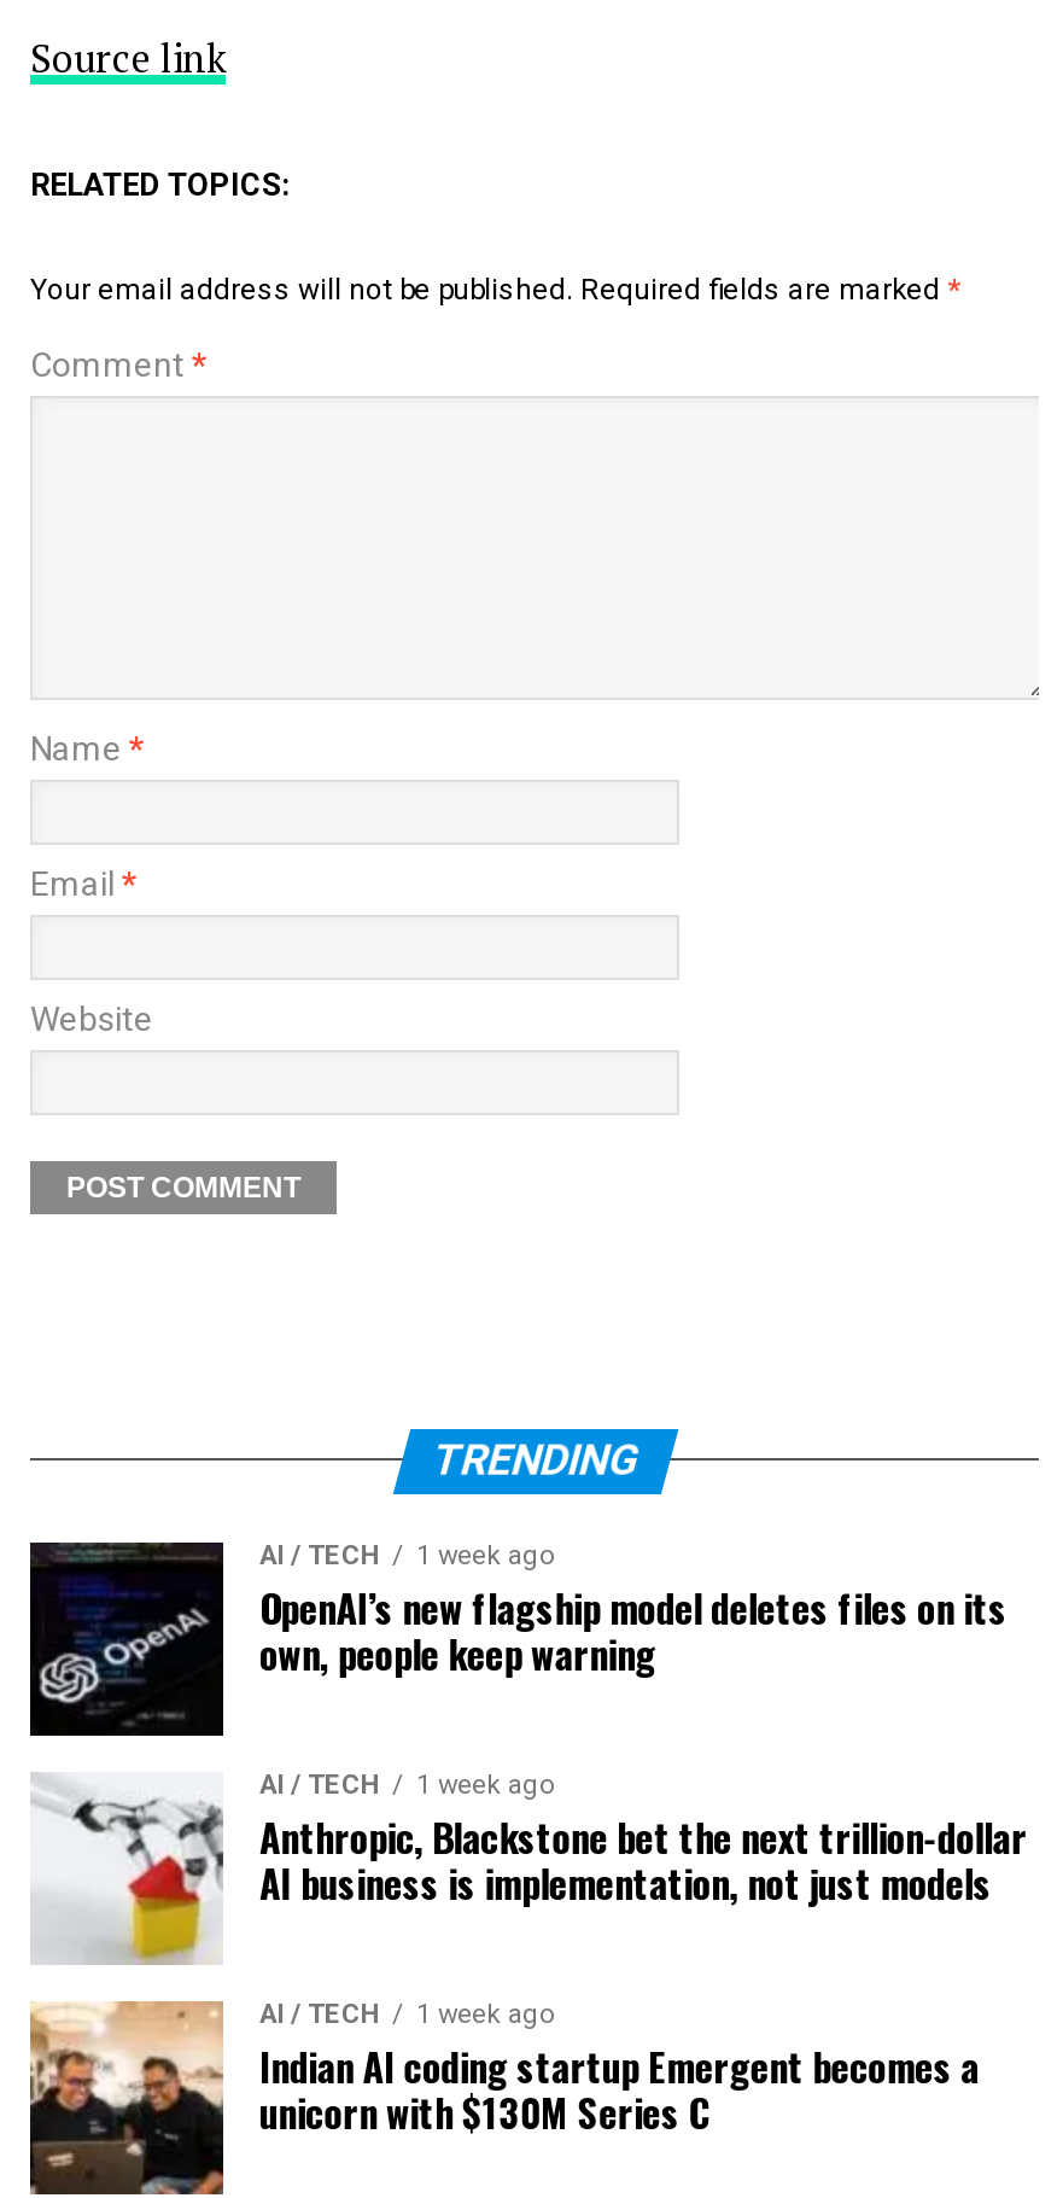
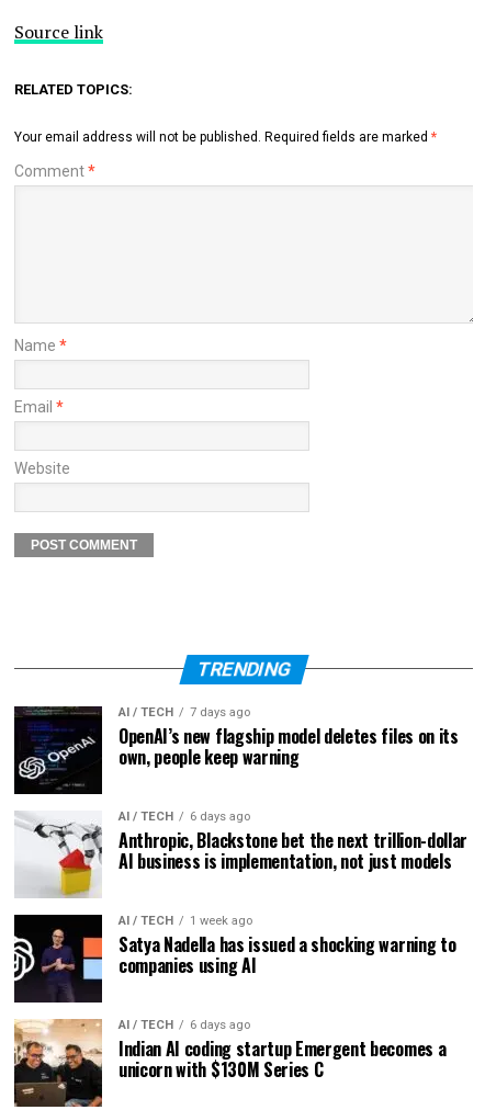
- AI / TECH 1 week ago
+ AI / TECH 7 days ago

- AI / TECH 1 week ago
+ AI / TECH 6 days ago

+ [image]
+ Satya Nadella has issued a shocking warning to
+ companies using AI
+ AI / TECH
+ 6 days ago
